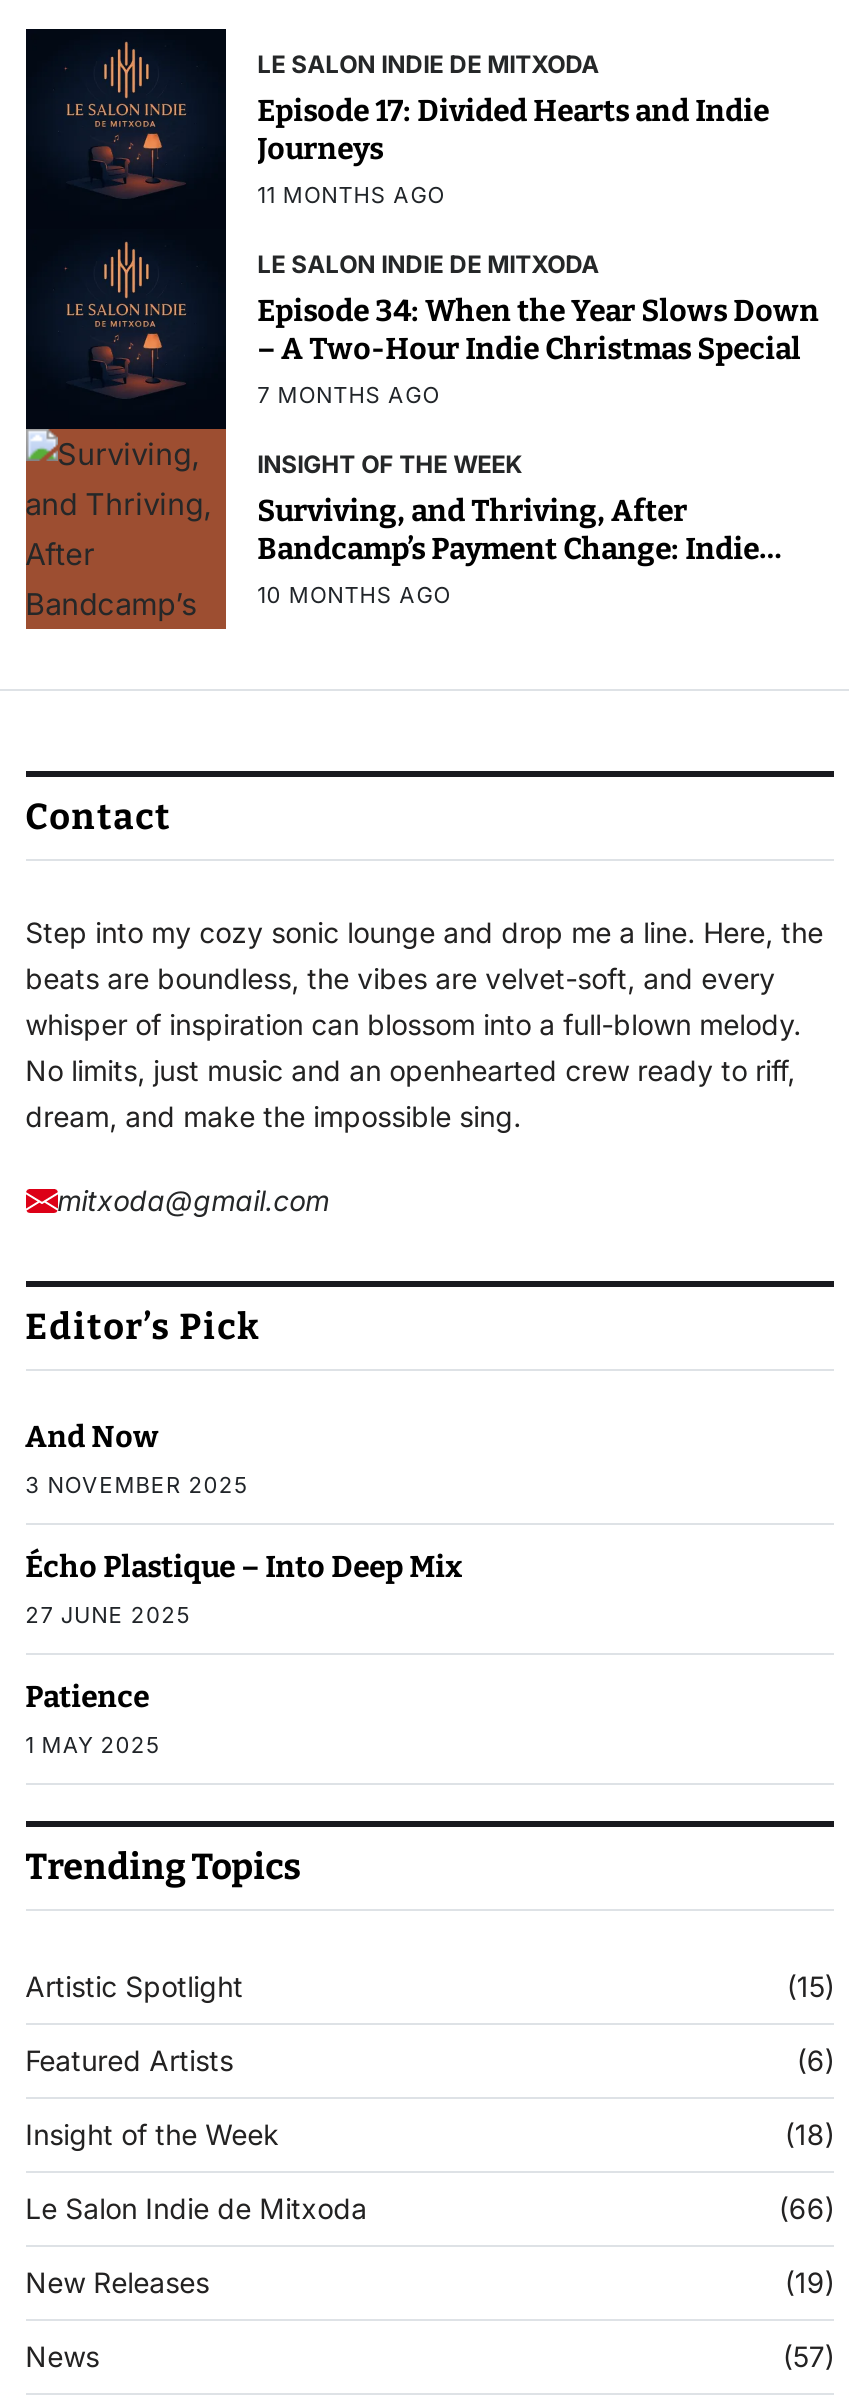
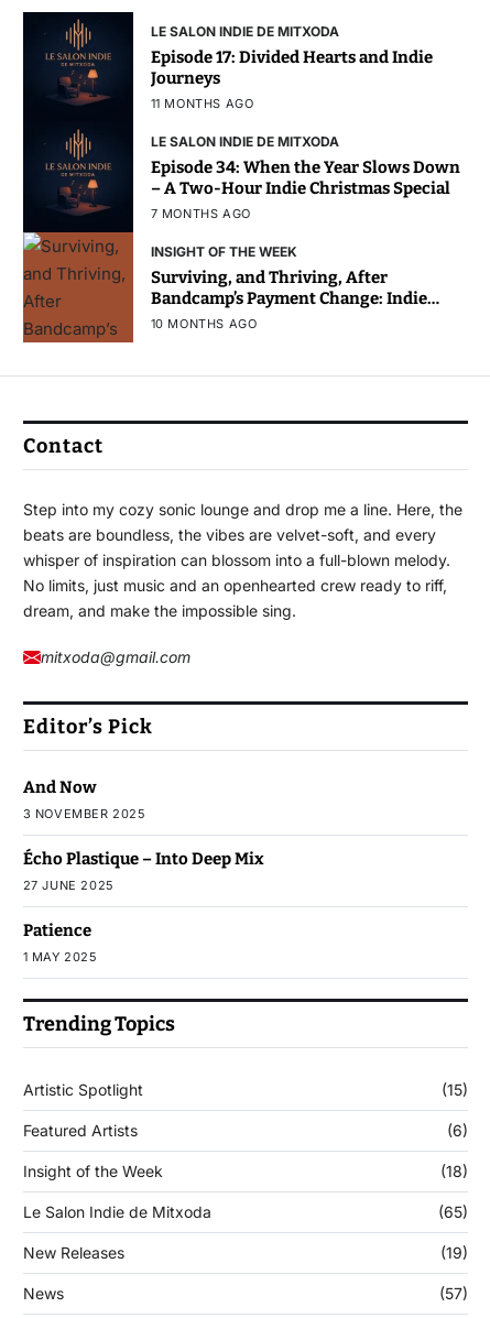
- (66)
+ (65)
